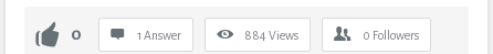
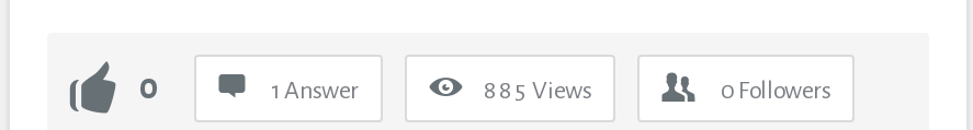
- 884 Views
+ 885 Views
